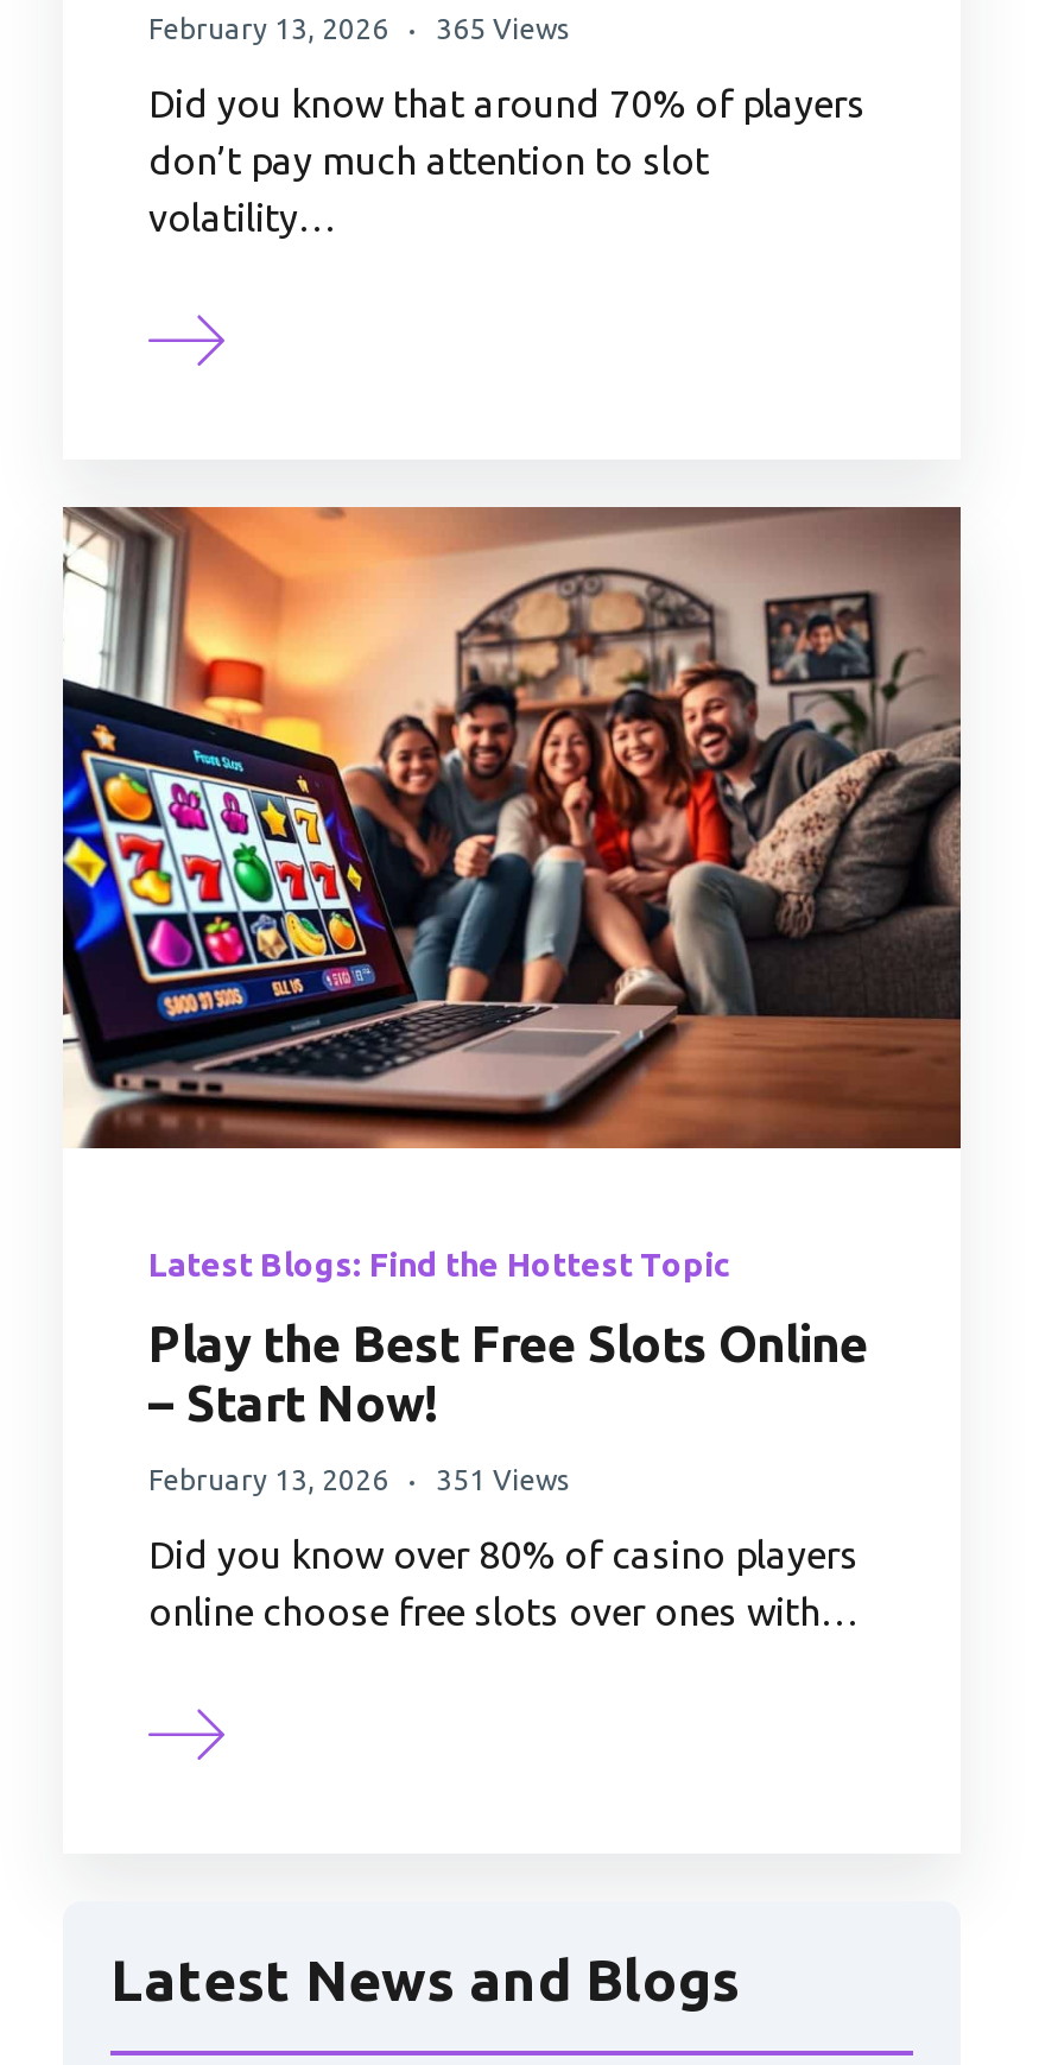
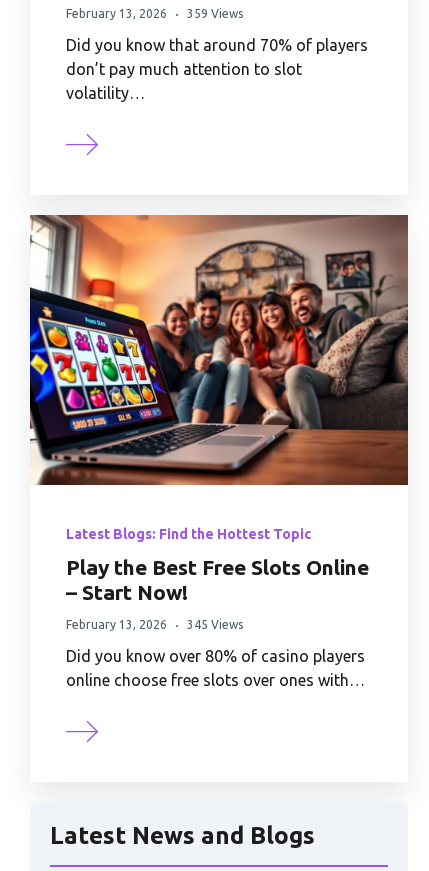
- February 13, 2026 365 Views
+ February 13, 2026 359 Views

- February 13, 2026 351 Views
+ February 13, 2026 345 Views
